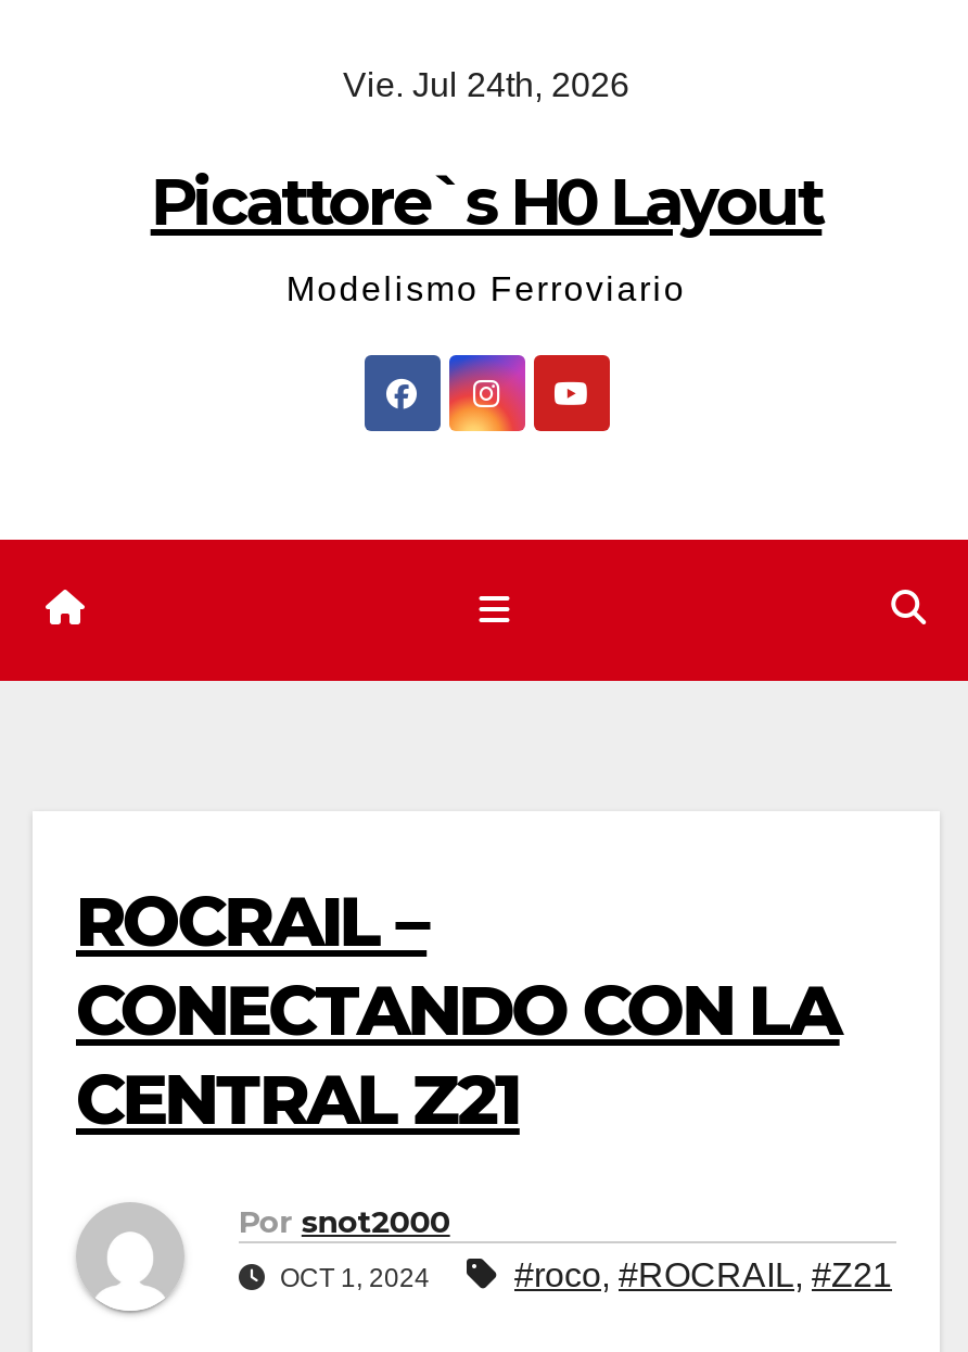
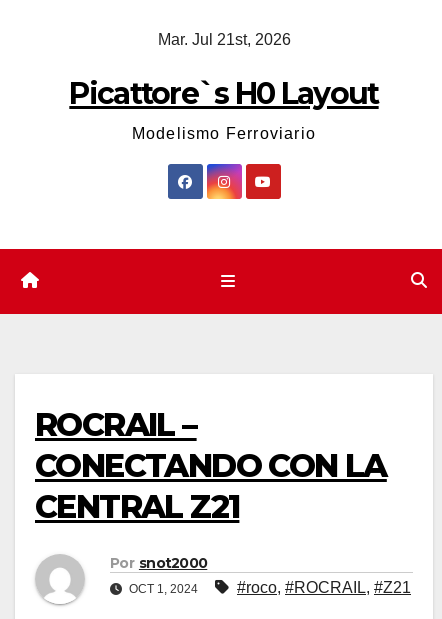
- Vie. Jul 24th, 2026
+ Mar. Jul 21st, 2026
